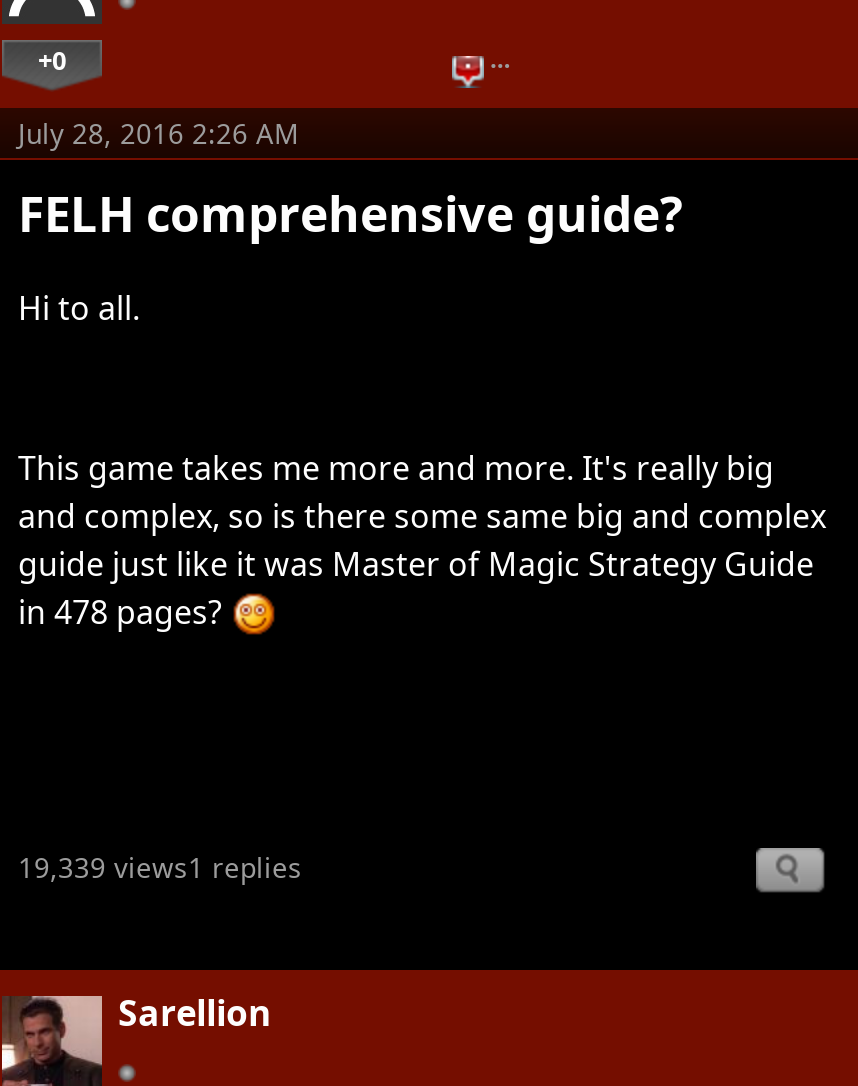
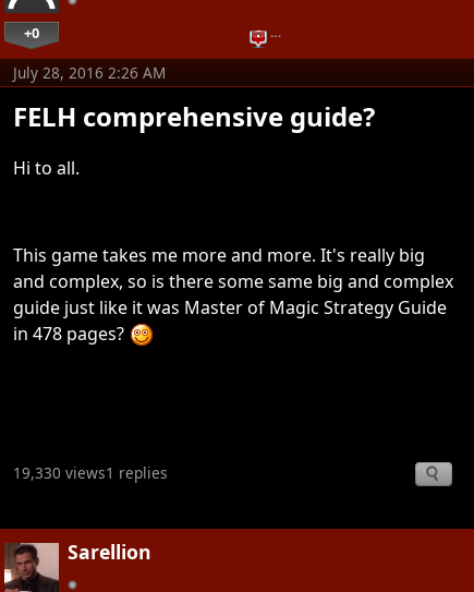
- 19,339 views1 replies
+ 19,330 views1 replies
